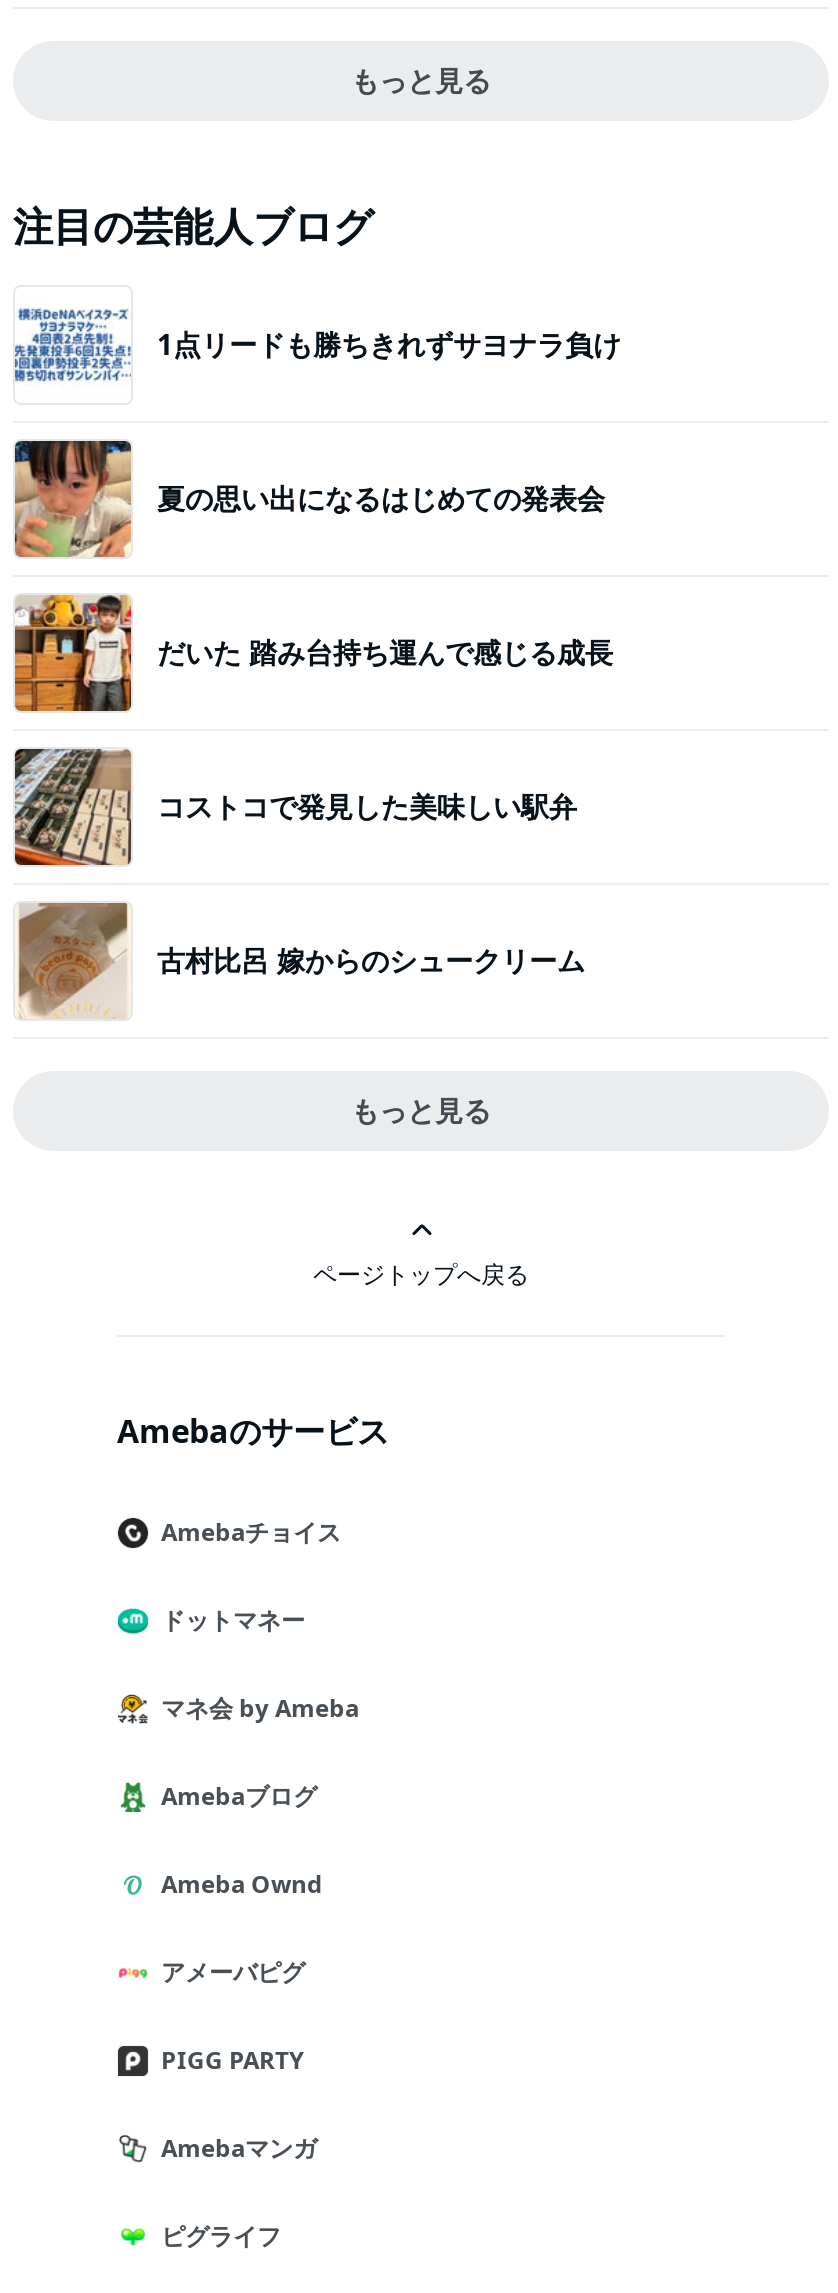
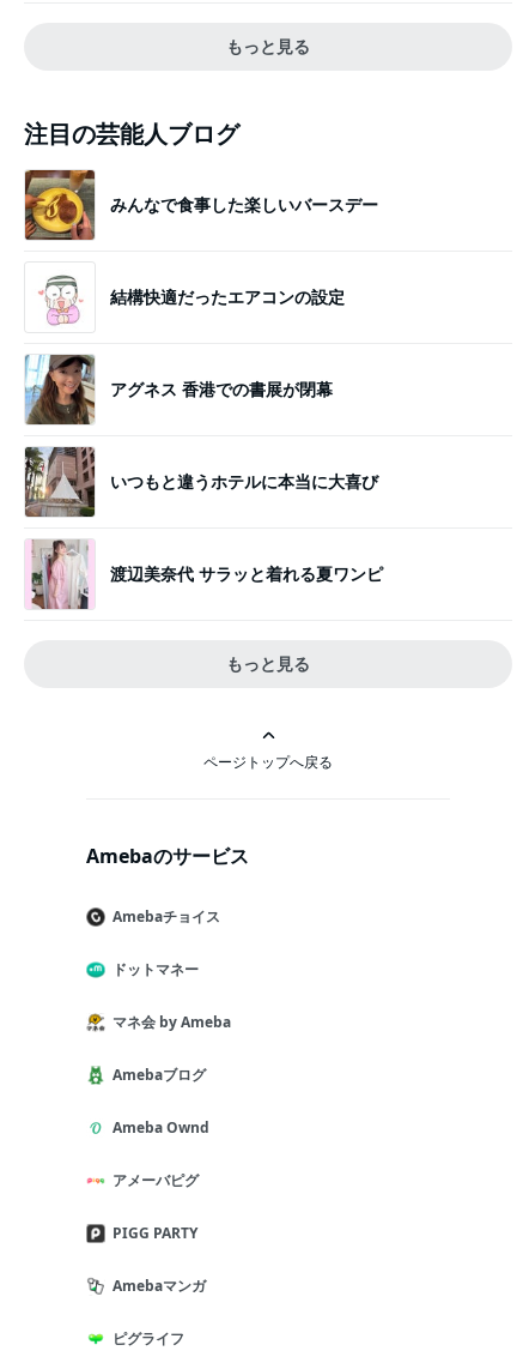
- [image]
- 1点リードも勝ちきれずサヨナラ負け
+ [image]
+ みんなで食事した楽しいバースデー

- [image]
- 夏の思い出になるはじめての発表会
+ [image]
+ 結構快適だったエアコンの設定

- [image]
- だいた 踏み台持ち運んで感じる成長
+ [image]
+ アグネス 香港での書展が閉幕

- [image]
- コストコで発見した美味しい駅弁
+ [image]
+ いつもと違うホテルに本当に大喜び

- [image]
- 古村比呂 嫁からのシュークリーム
+ [image]
+ 渡辺美奈代 サラッと着れる夏ワンピ
